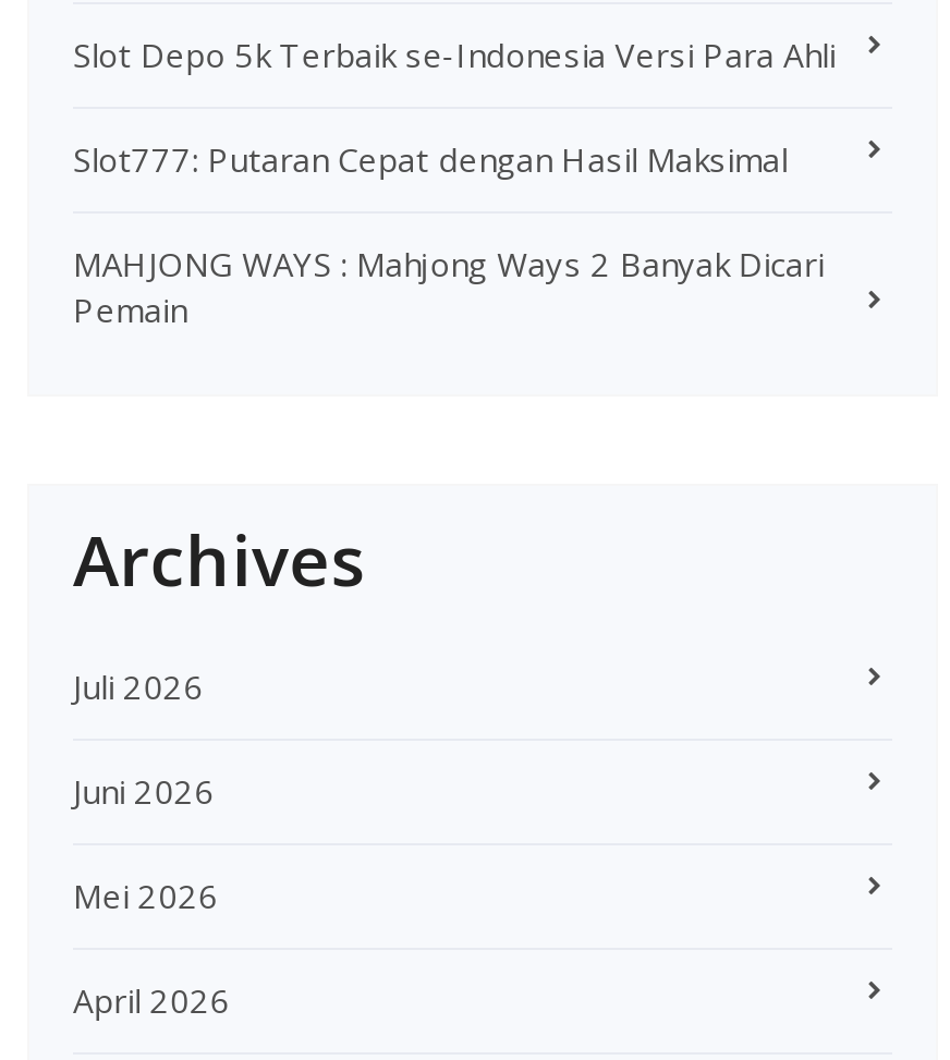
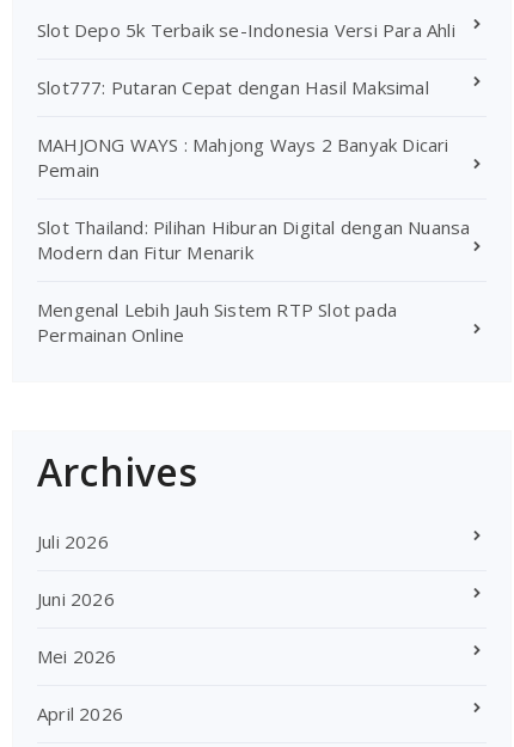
+ Slot Thailand: Pilihan Hiburan Digital dengan Nuansa
+ Modern dan Fitur Menarik
+ Mengenal Lebih Jauh Sistem RTP Slot pada
+ Permainan Online
